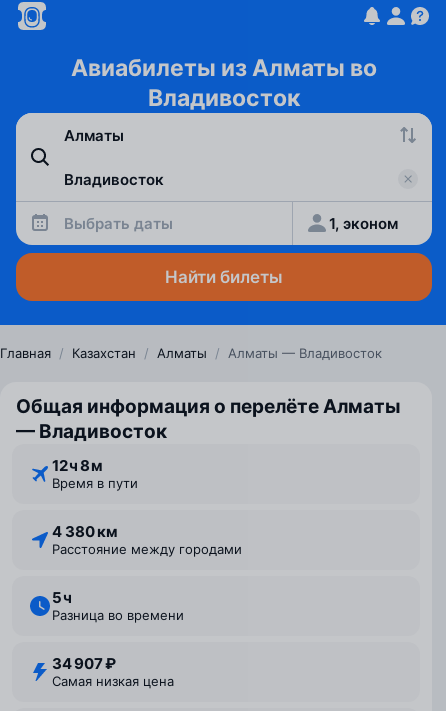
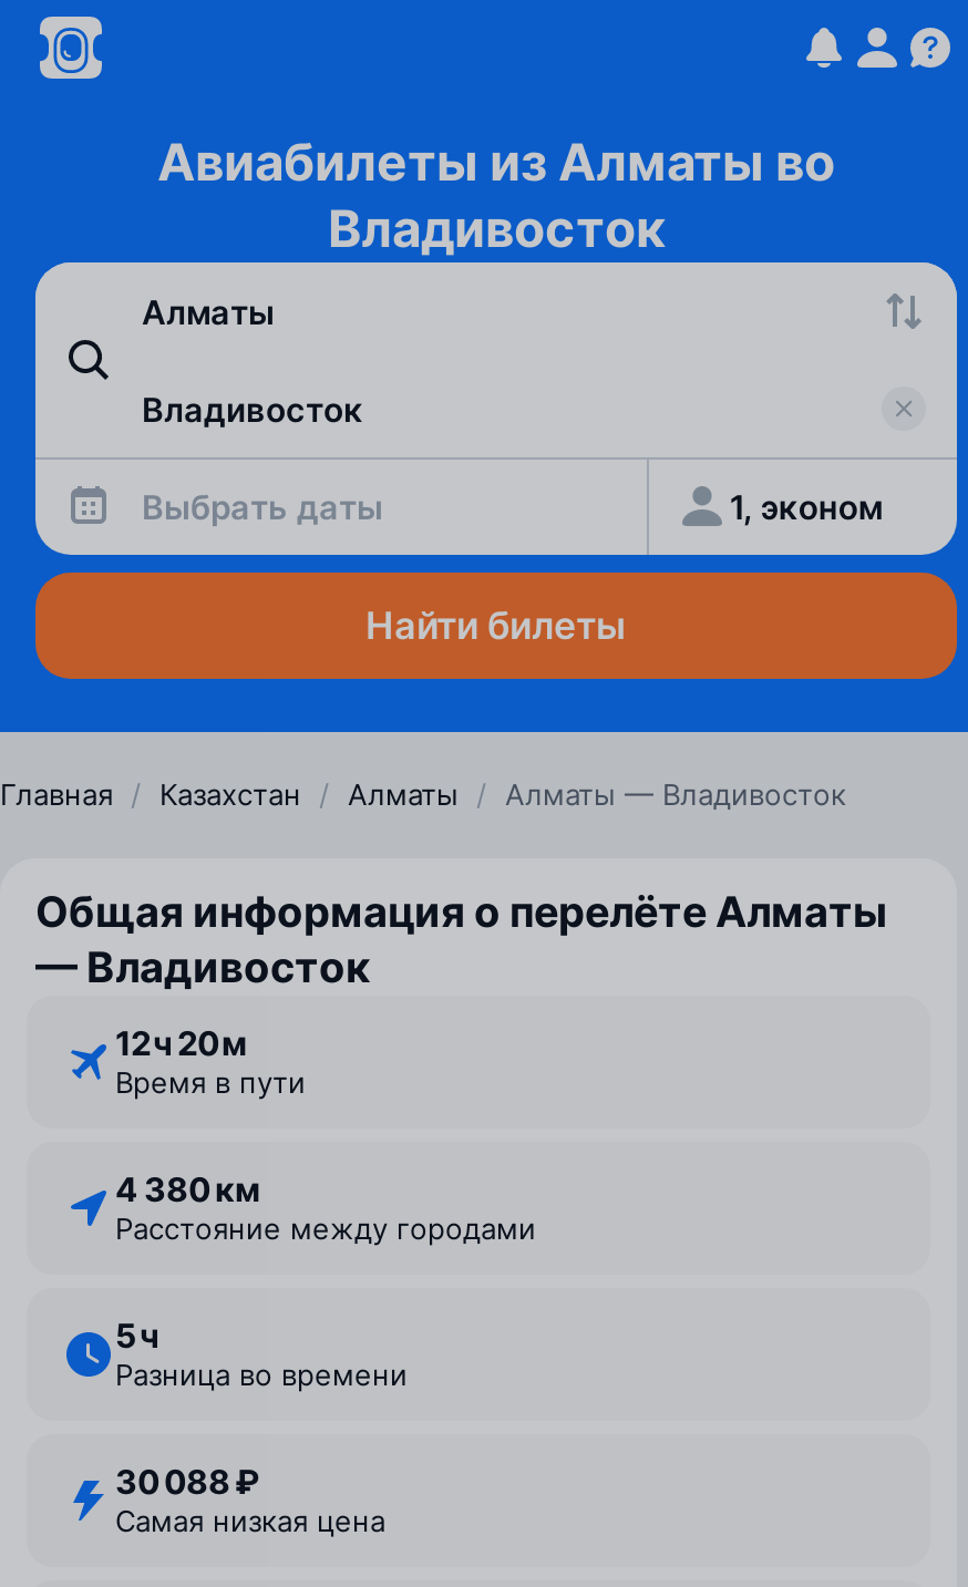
- 12 ч 8 м
+ 12 ч 20 м

- 34 907 ₽
+ 30 088 ₽
